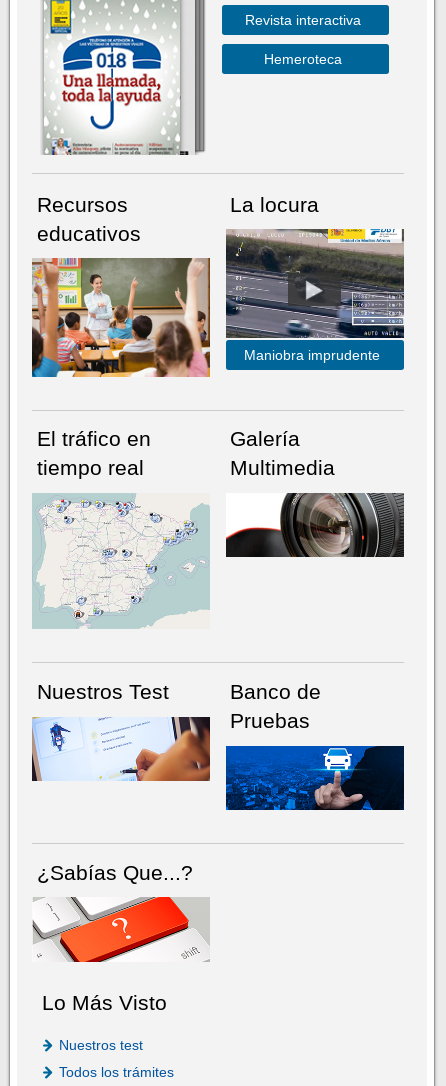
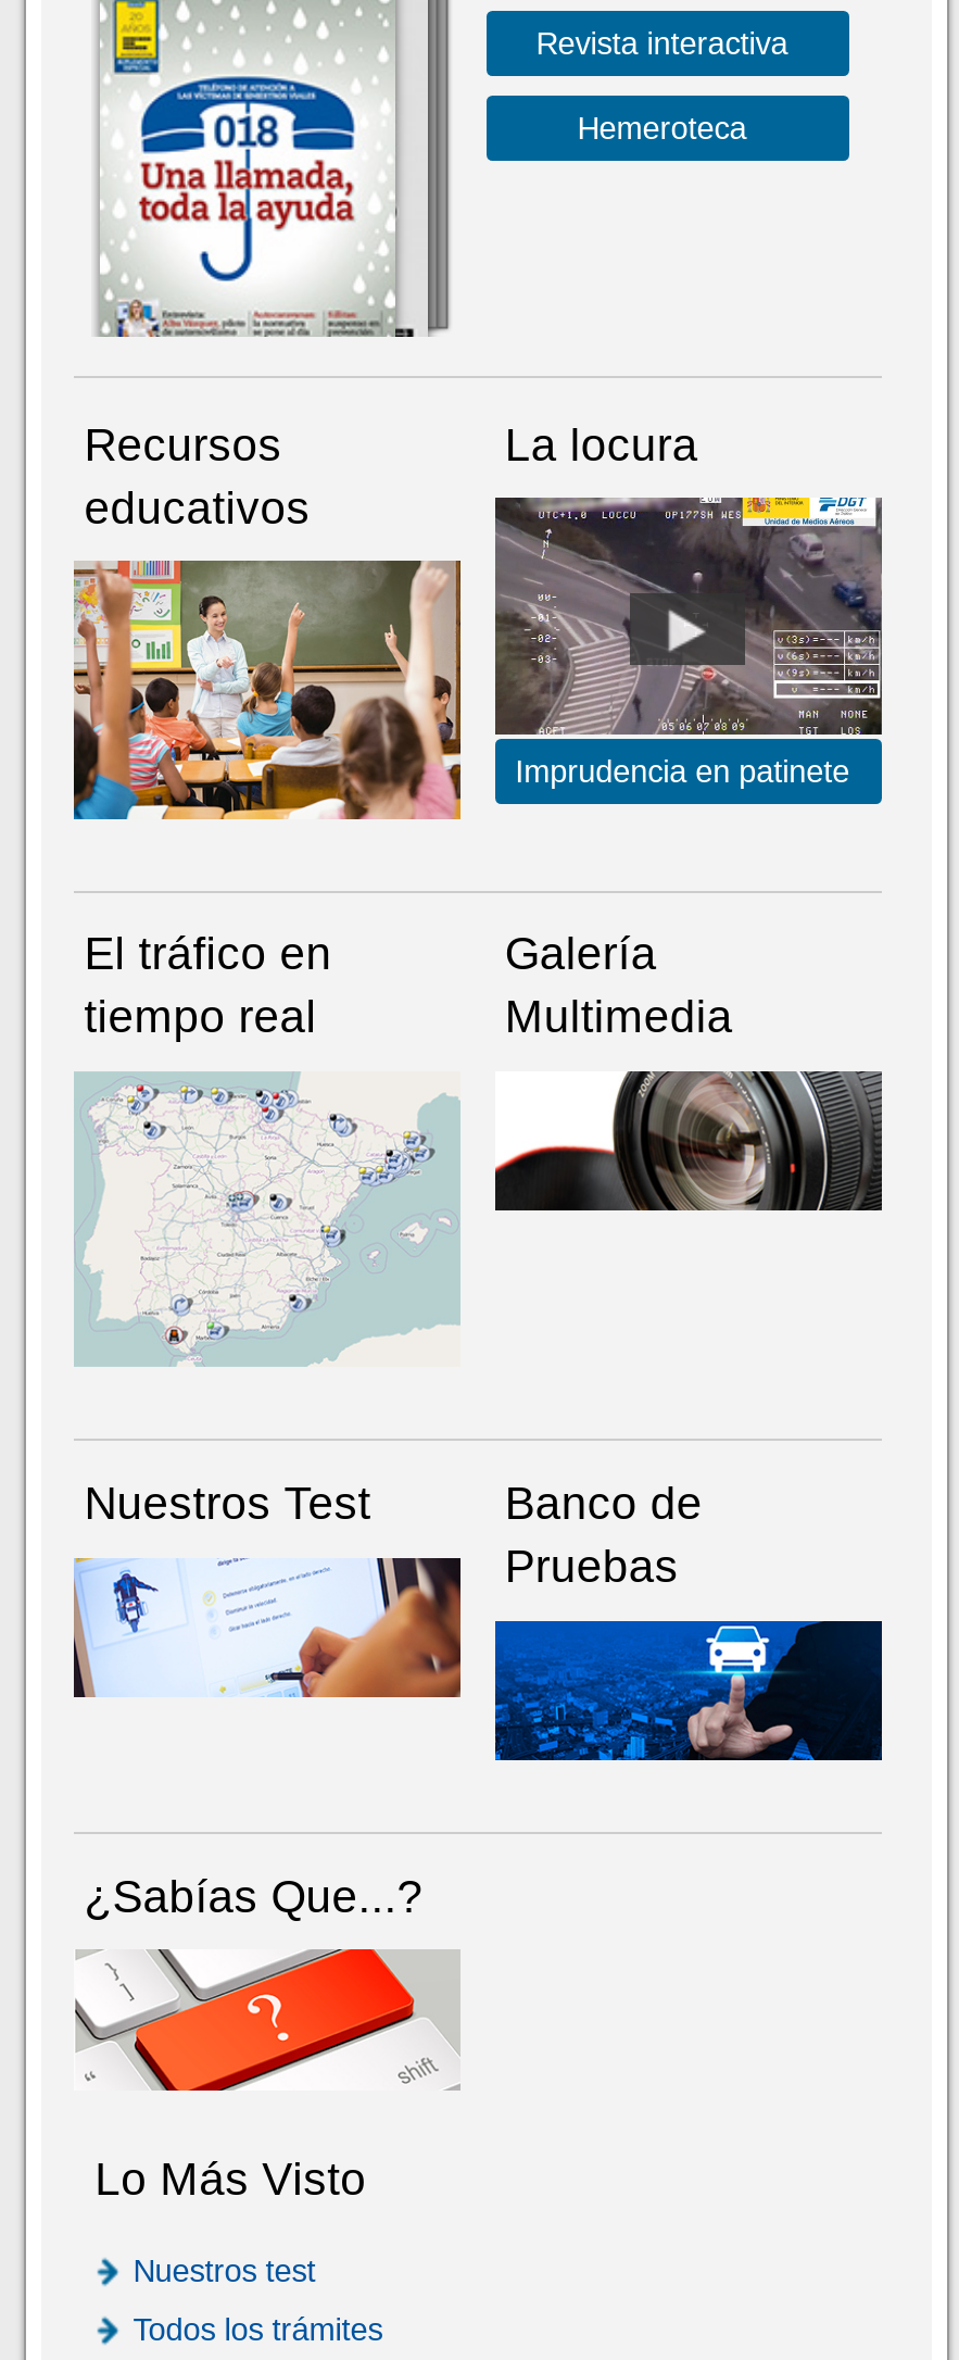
- [image]
- Maniobra imprudente
+ [image]
+ Imprudencia en patinete
